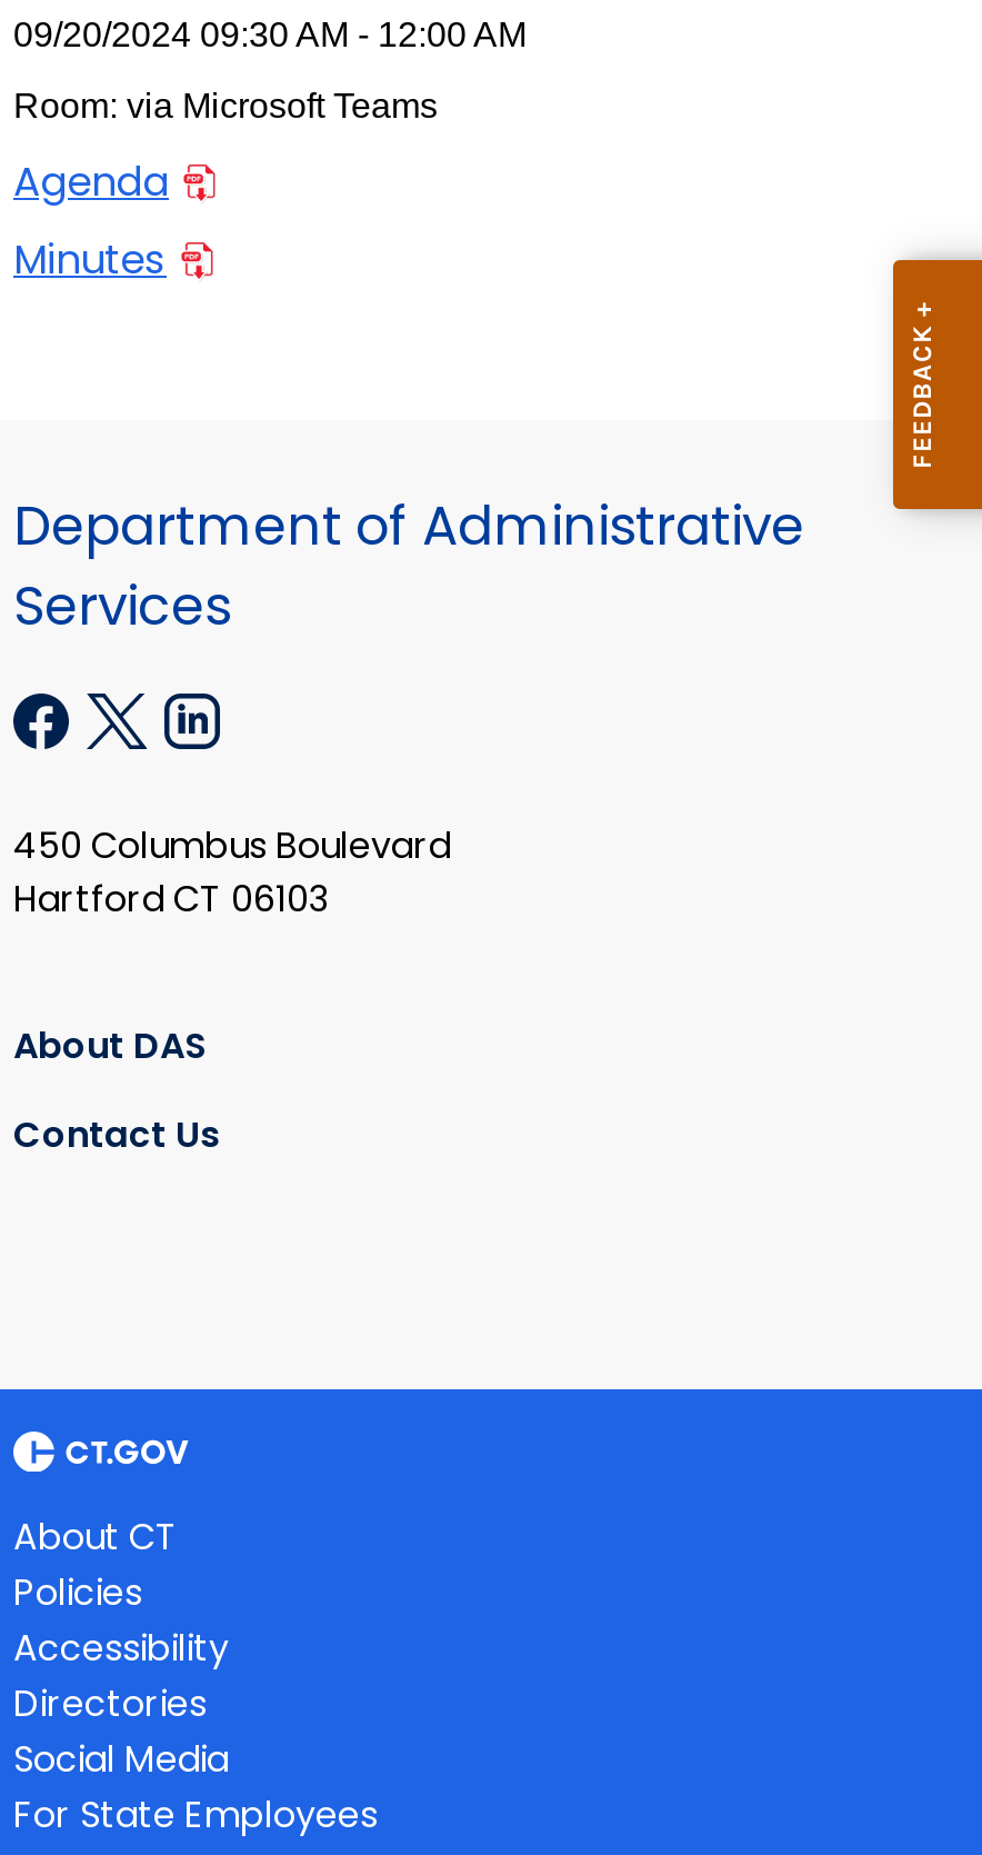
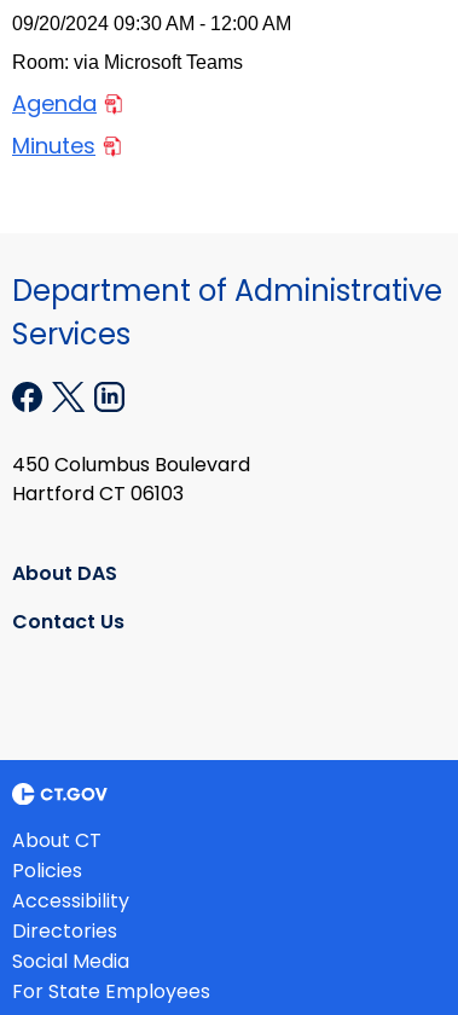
- [image]
